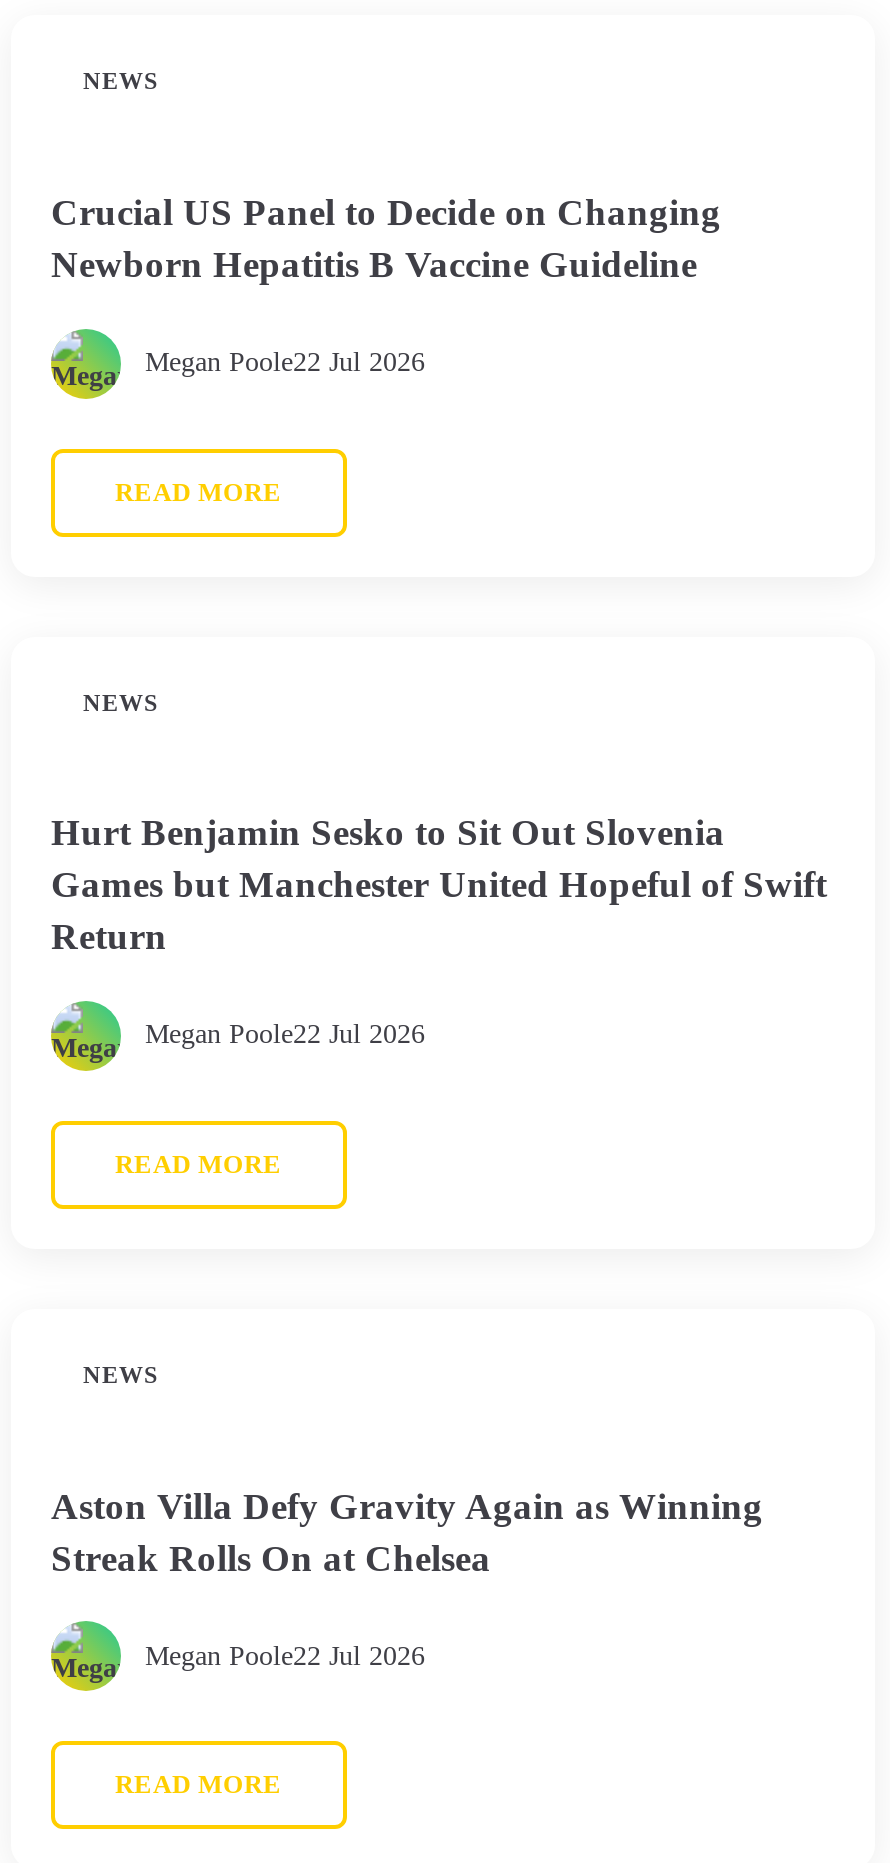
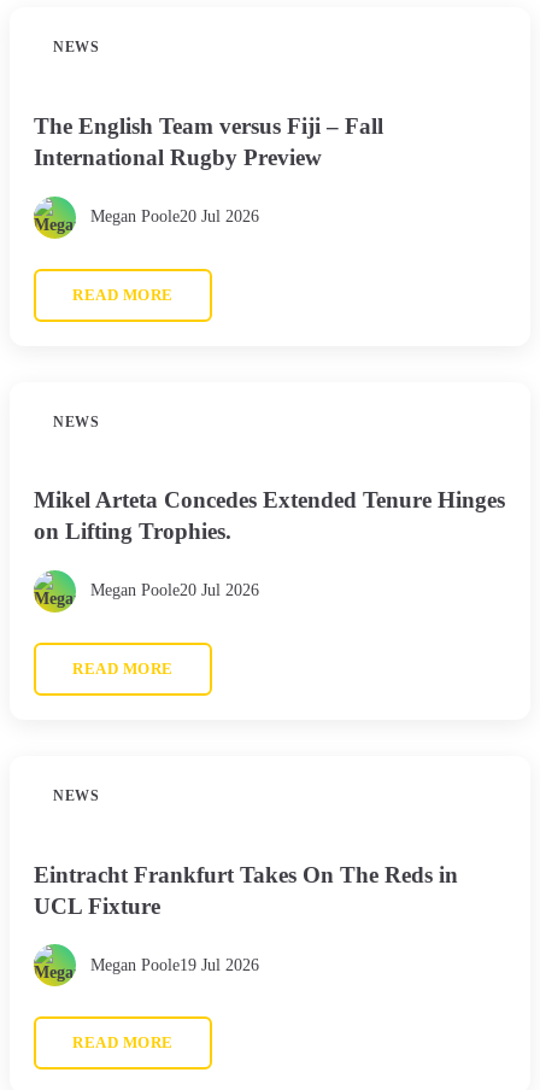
- Crucial US Panel to Decide on Changing
- Newborn Hepatitis B Vaccine Guideline
+ The English Team versus Fiji – Fall
+ International Rugby Preview

- Megan Poole22 Jul 2026
+ Megan Poole20 Jul 2026

- Hurt Benjamin Sesko to Sit Out Slovenia
- Games but Manchester United Hopeful of Swift
- Return
+ Mikel Arteta Concedes Extended Tenure Hinges
+ on Lifting Trophies.

- Megan Poole22 Jul 2026
+ Megan Poole20 Jul 2026

- Aston Villa Defy Gravity Again as Winning
- Streak Rolls On at Chelsea
+ Eintracht Frankfurt Takes On The Reds in
+ UCL Fixture

- Megan Poole22 Jul 2026
+ Megan Poole19 Jul 2026
